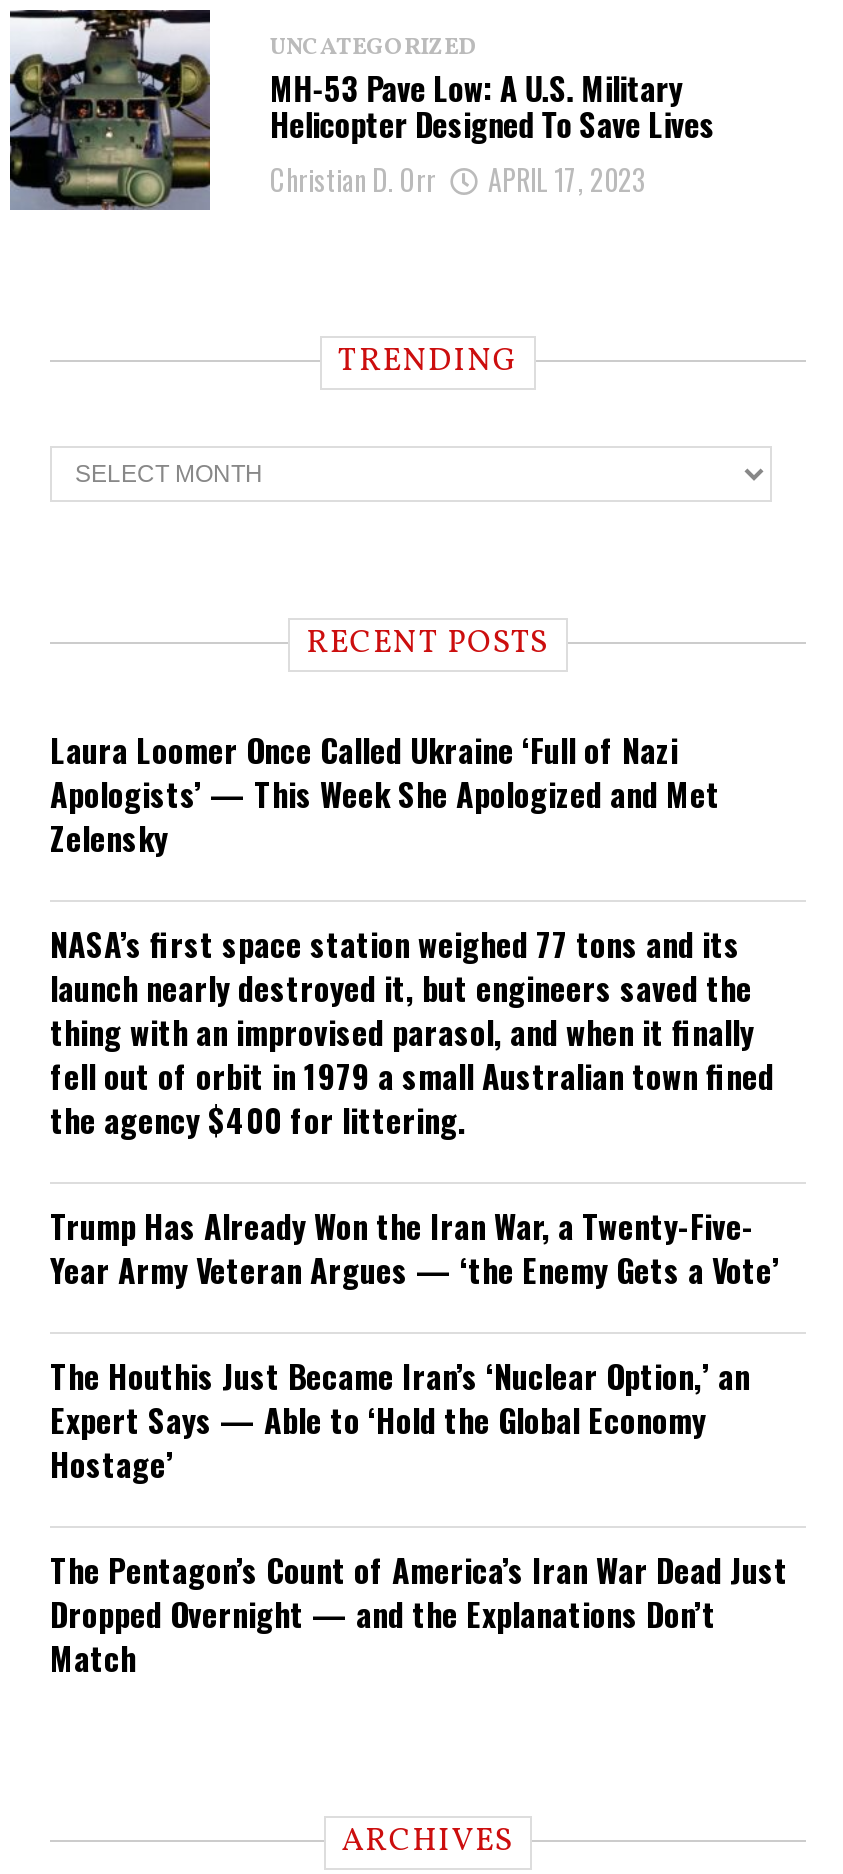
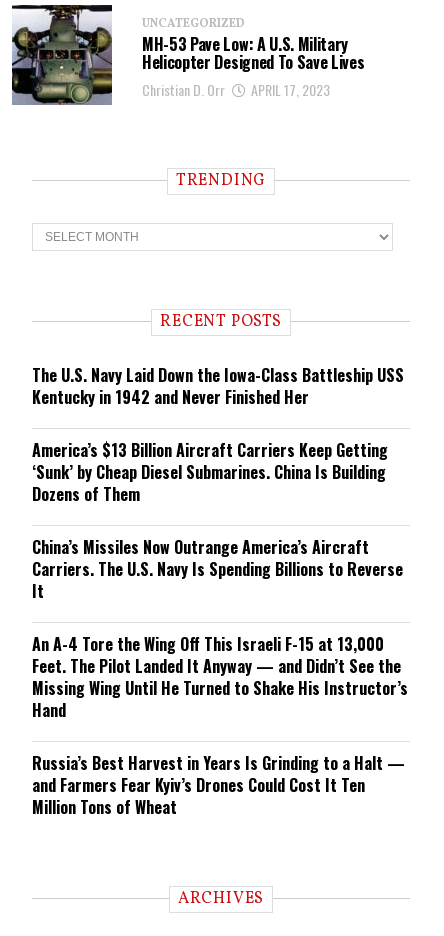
- Laura Loomer Once Called Ukraine ‘Full of Nazi
- Apologists’ — This Week She Apologized and Met
- Zelensky
+ The U.S. Navy Laid Down the Iowa-Class Battleship USS
+ Kentucky in 1942 and Never Finished Her

- NASA’s first space station weighed 77 tons and its
- launch nearly destroyed it, but engineers saved the
- thing with an improvised parasol, and when it finally
- fell out of orbit in 1979 a small Australian town fined
- the agency $400 for littering.
+ America’s $13 Billion Aircraft Carriers Keep Getting
+ ‘Sunk’ by Cheap Diesel Submarines. China Is Building
+ Dozens of Them

- Trump Has Already Won the Iran War, a Twenty-Five-
- Year Army Veteran Argues — ‘the Enemy Gets a Vote’
+ China’s Missiles Now Outrange America’s Aircraft
+ Carriers. The U.S. Navy Is Spending Billions to Reverse
+ It

- The Houthis Just Became Iran’s ‘Nuclear Option,’ an
- Expert Says — Able to ‘Hold the Global Economy
- Hostage’
+ An A-4 Tore the Wing Off This Israeli F-15 at 13,000
+ Feet. The Pilot Landed It Anyway — and Didn’t See the
+ Missing Wing Until He Turned to Shake His Instructor’s
+ Hand

- The Pentagon’s Count of America’s Iran War Dead Just
- Dropped Overnight — and the Explanations Don’t
- Match
+ Russia’s Best Harvest in Years Is Grinding to a Halt —
+ and Farmers Fear Kyiv’s Drones Could Cost It Ten
+ Million Tons of Wheat
